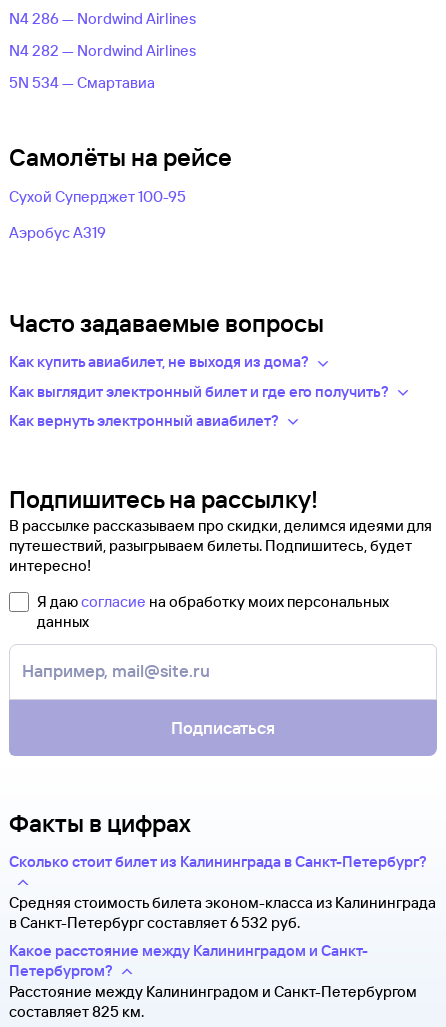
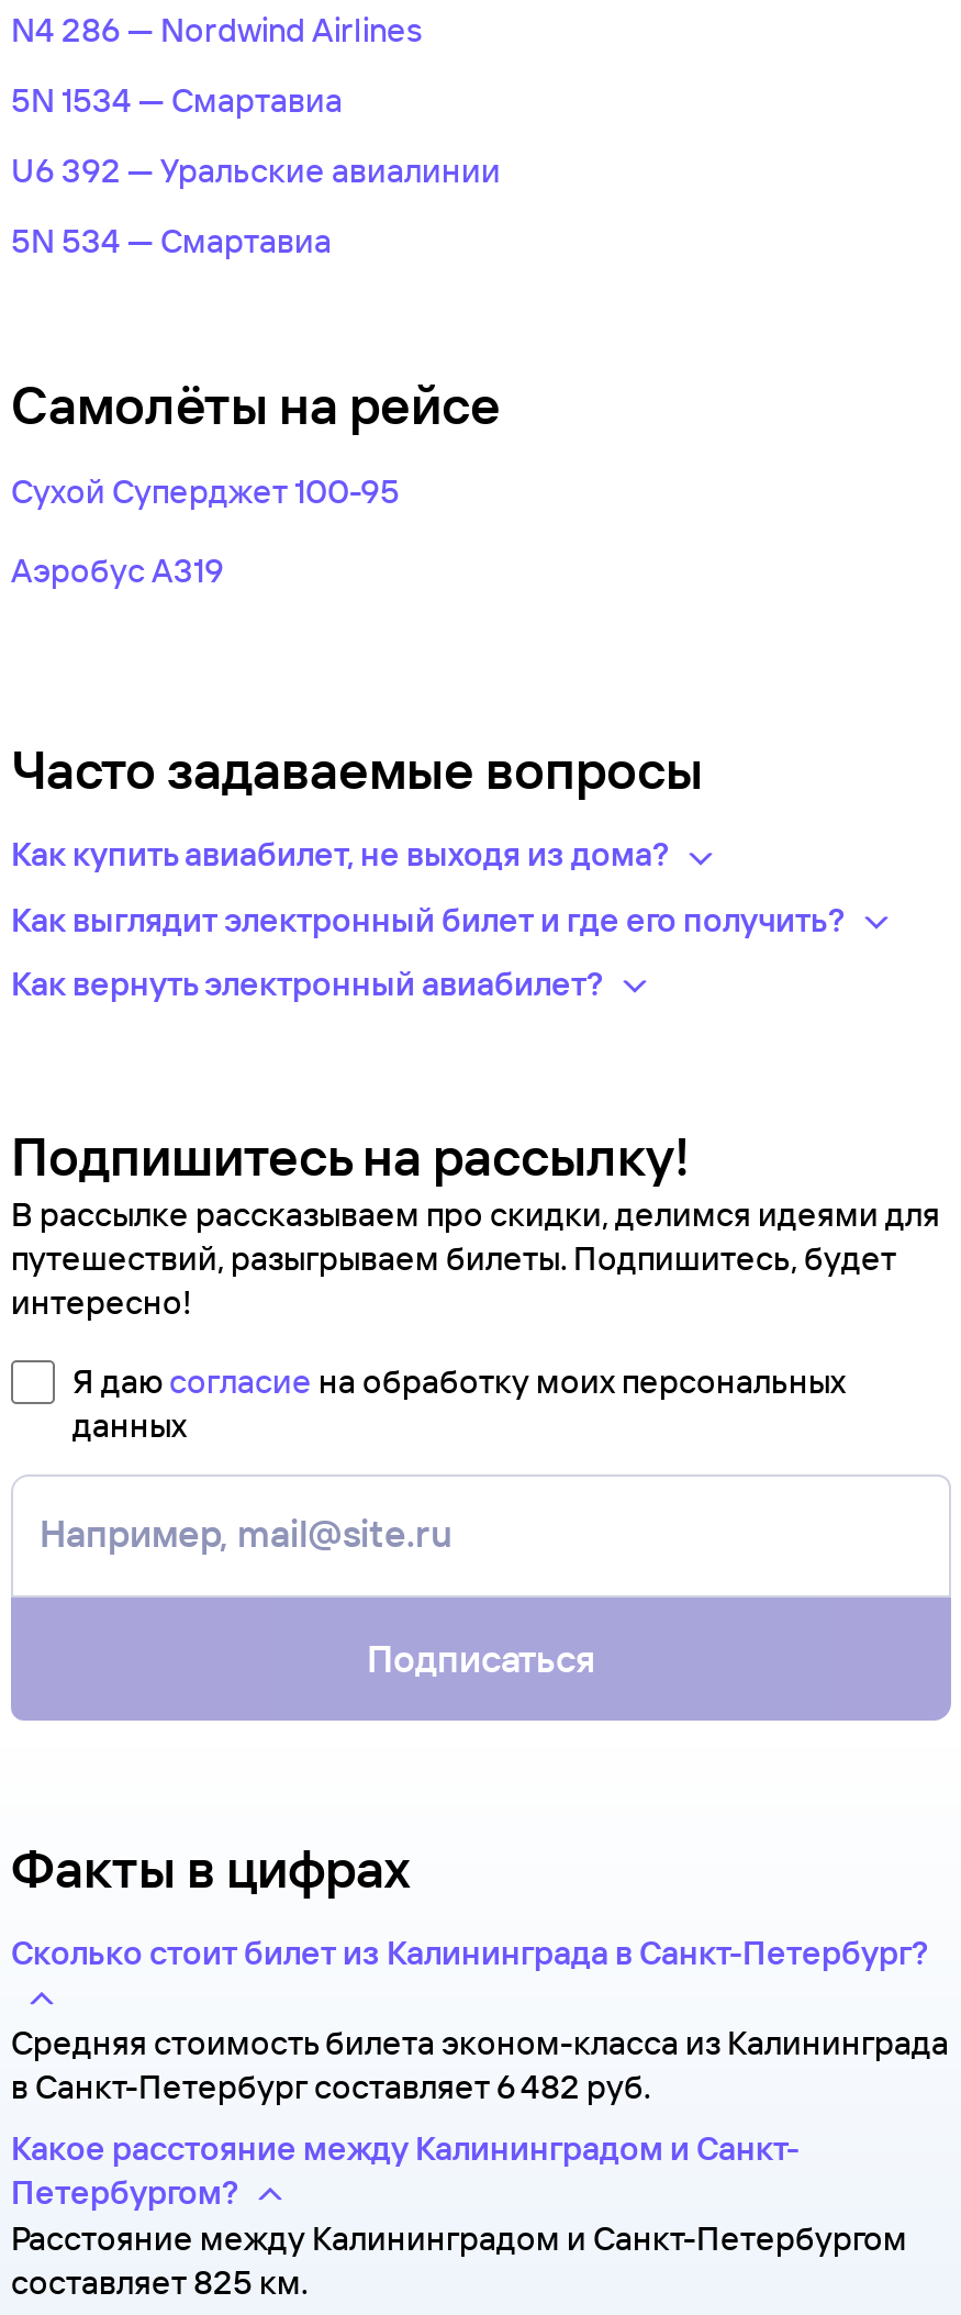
- N4 282 — Nordwind Airlines
+ 5N 1534 — Смартавиа
+ U6 392 — Уральские авиалинии

- в Санкт-Петербург составляет 6 532 руб.
+ в Санкт-Петербург составляет 6 482 руб.
